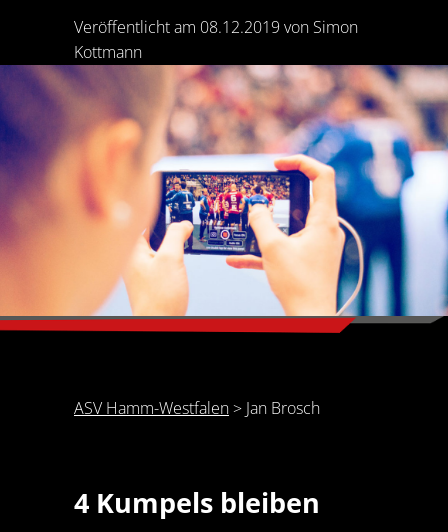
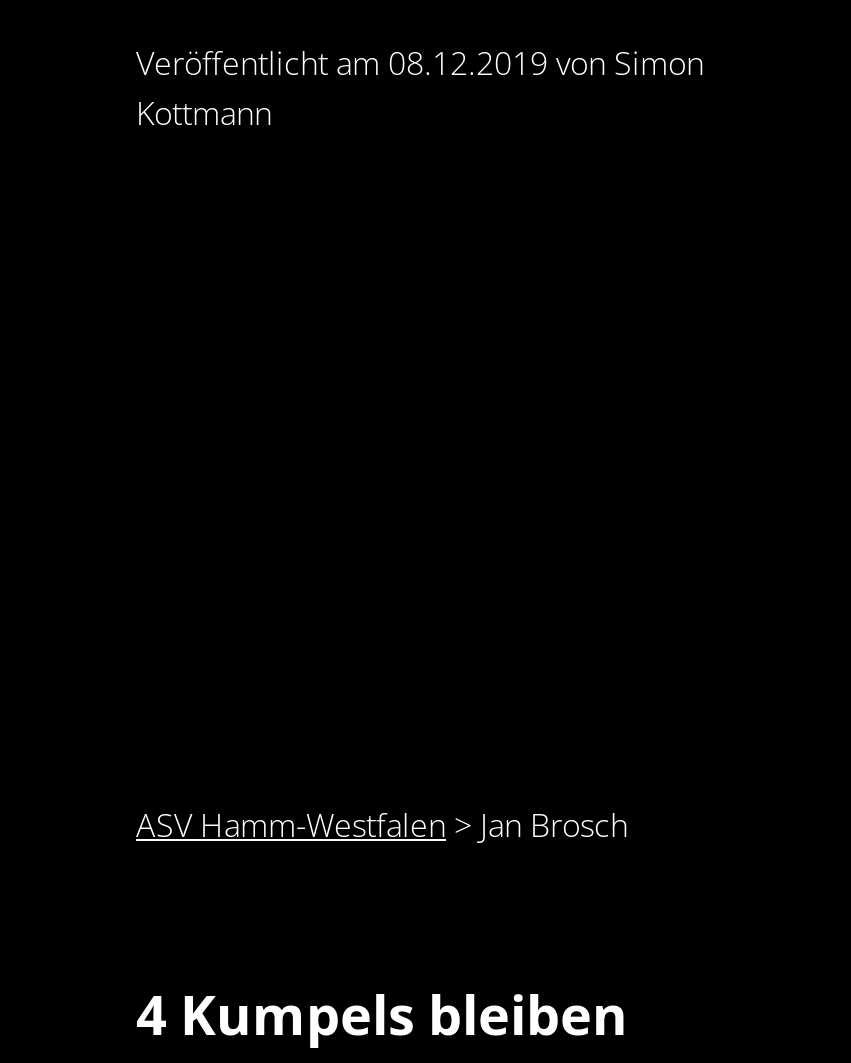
- [image]
